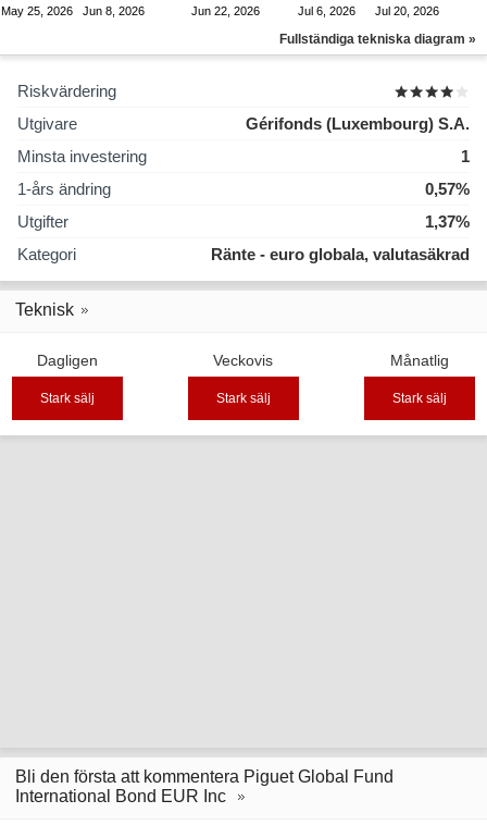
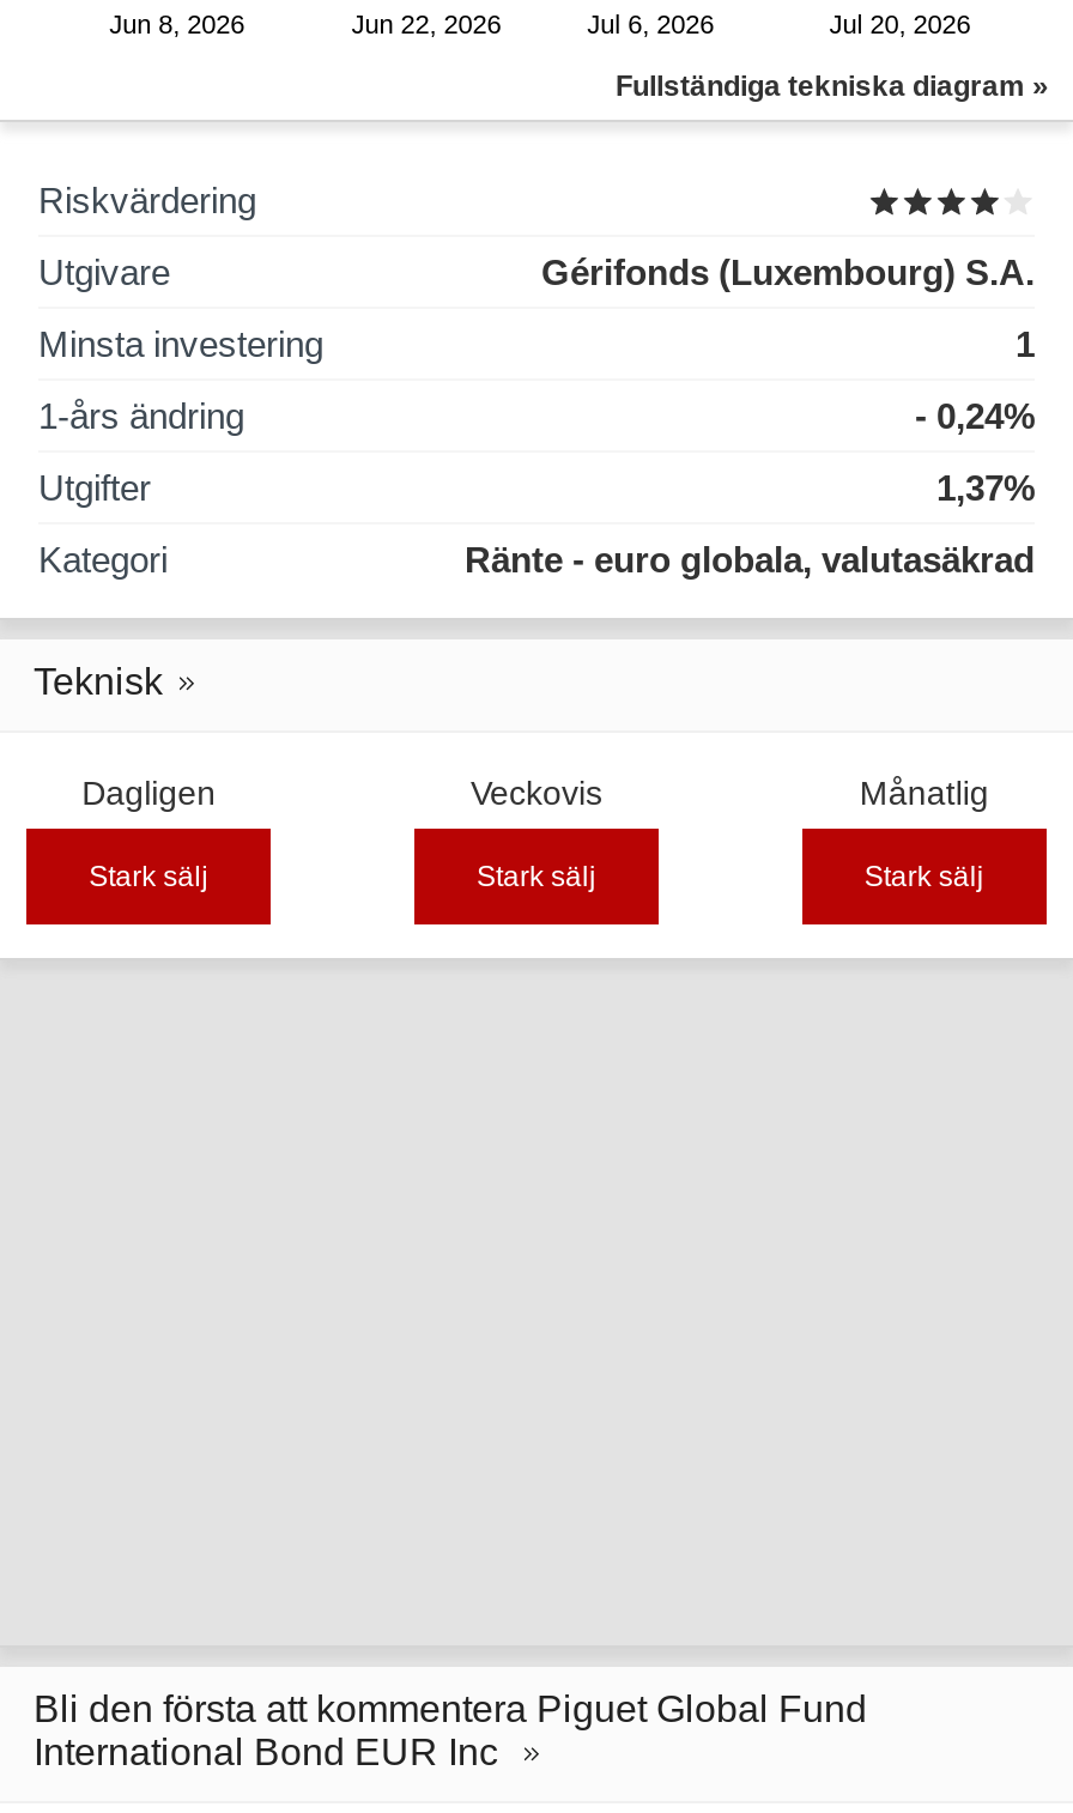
- May 25, 2026

- 0,57%
+ - 0,24%
